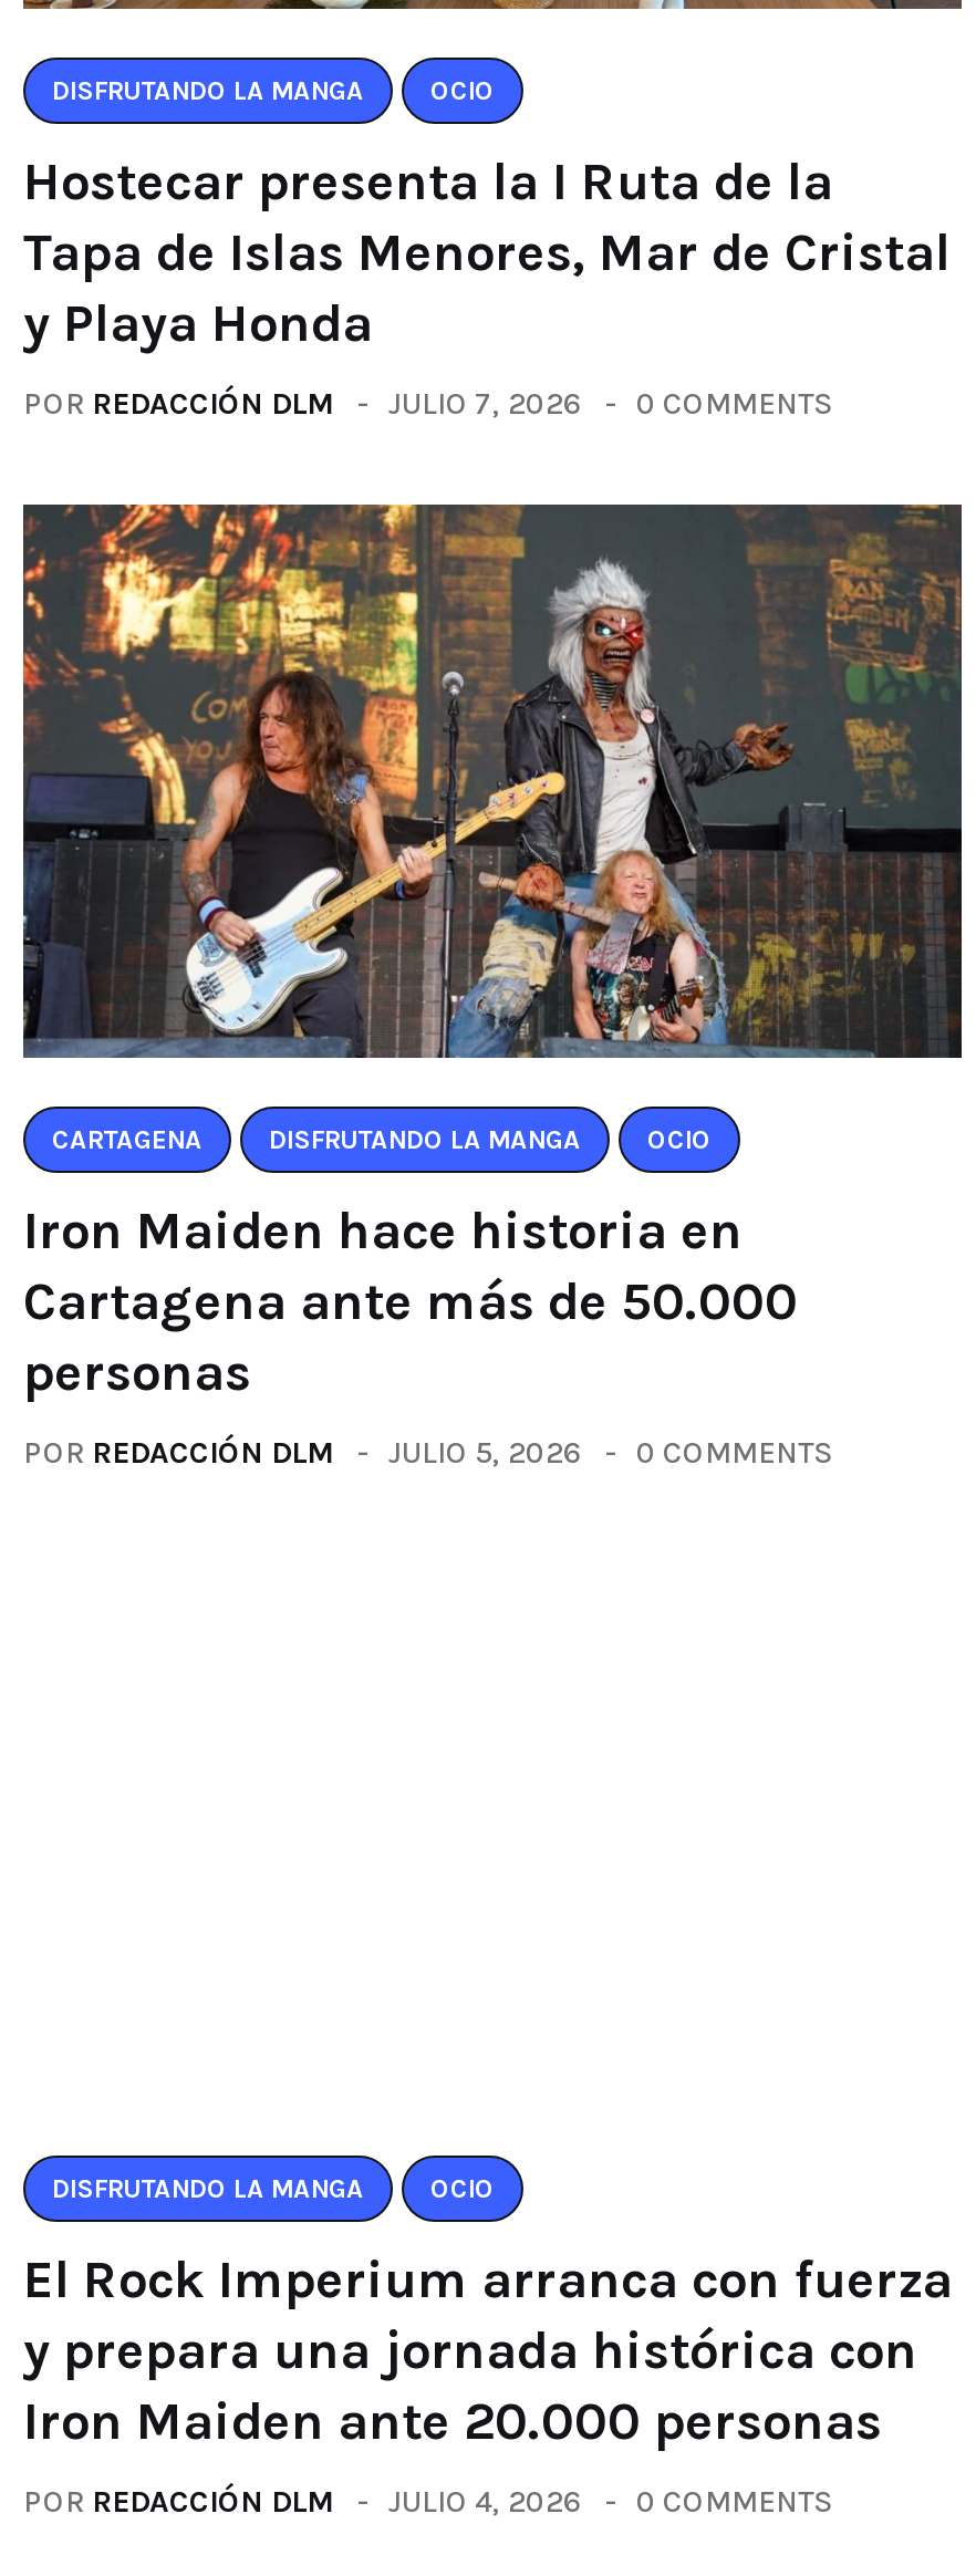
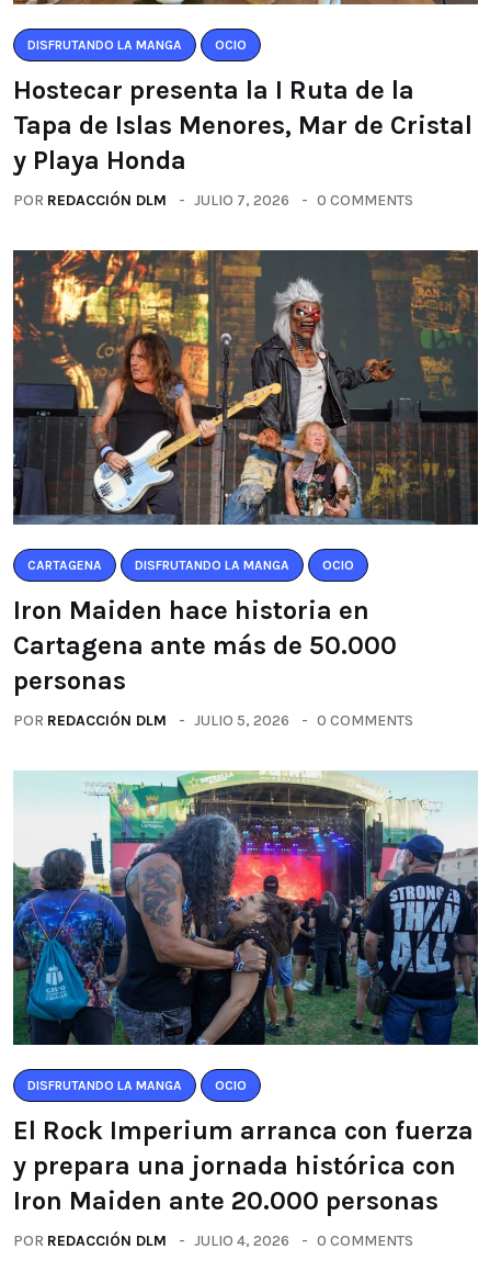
+ [image]
